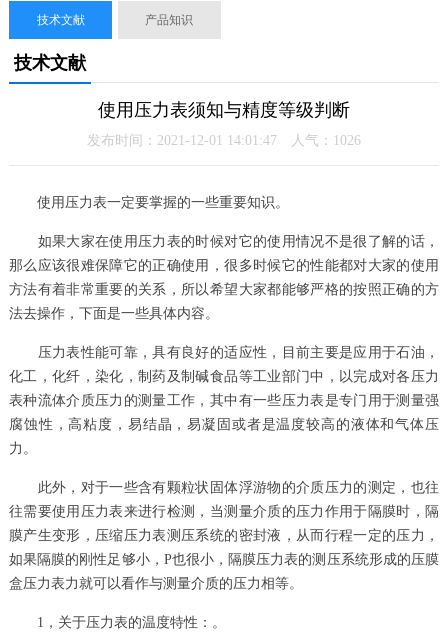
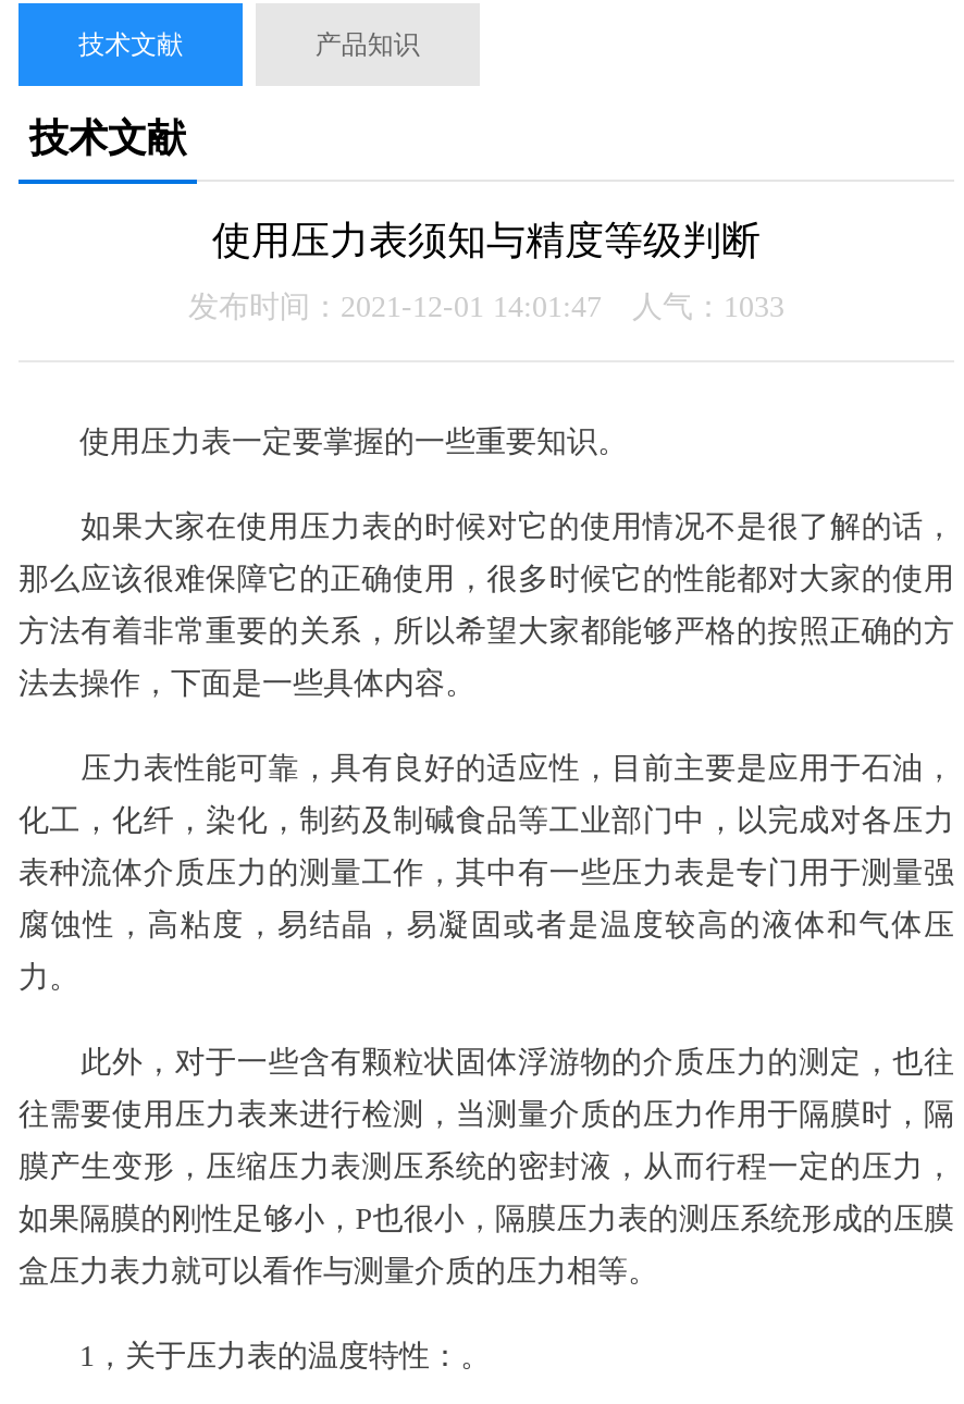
- 发布时间：2021-12-01 14:01:47 人气：1026
+ 发布时间：2021-12-01 14:01:47 人气：1033
